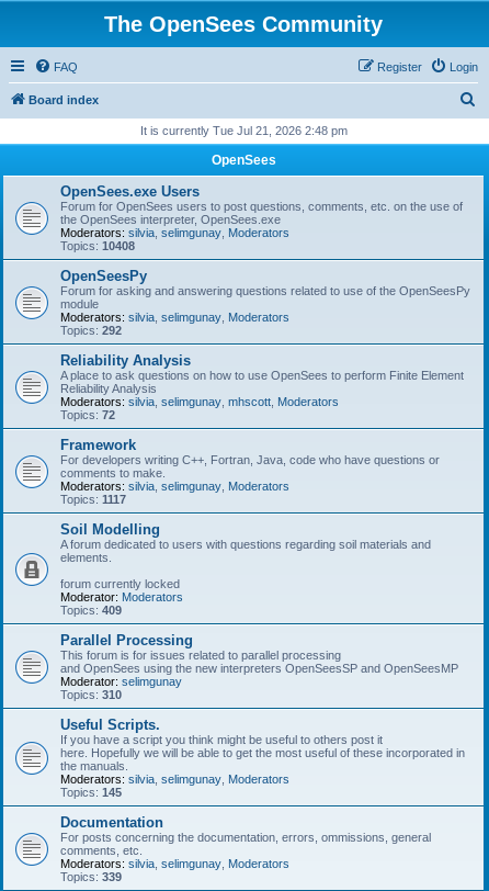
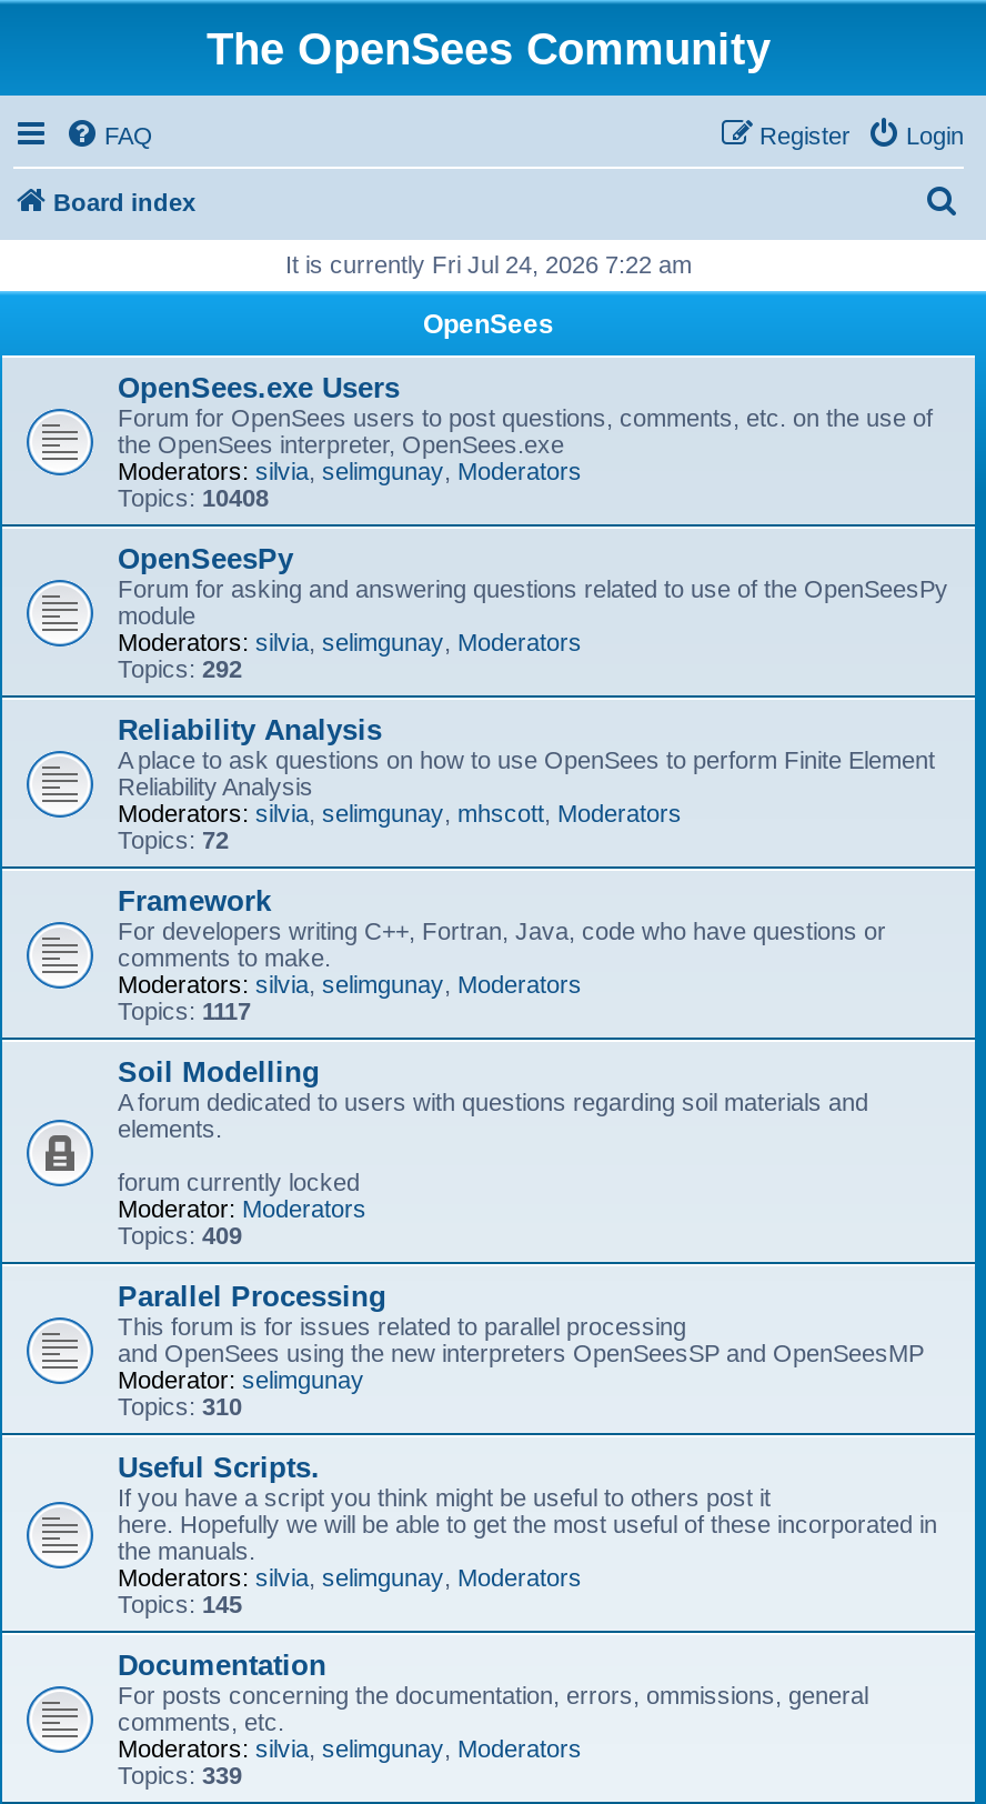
- It is currently Tue Jul 21, 2026 2:48 pm
+ It is currently Fri Jul 24, 2026 7:22 am
